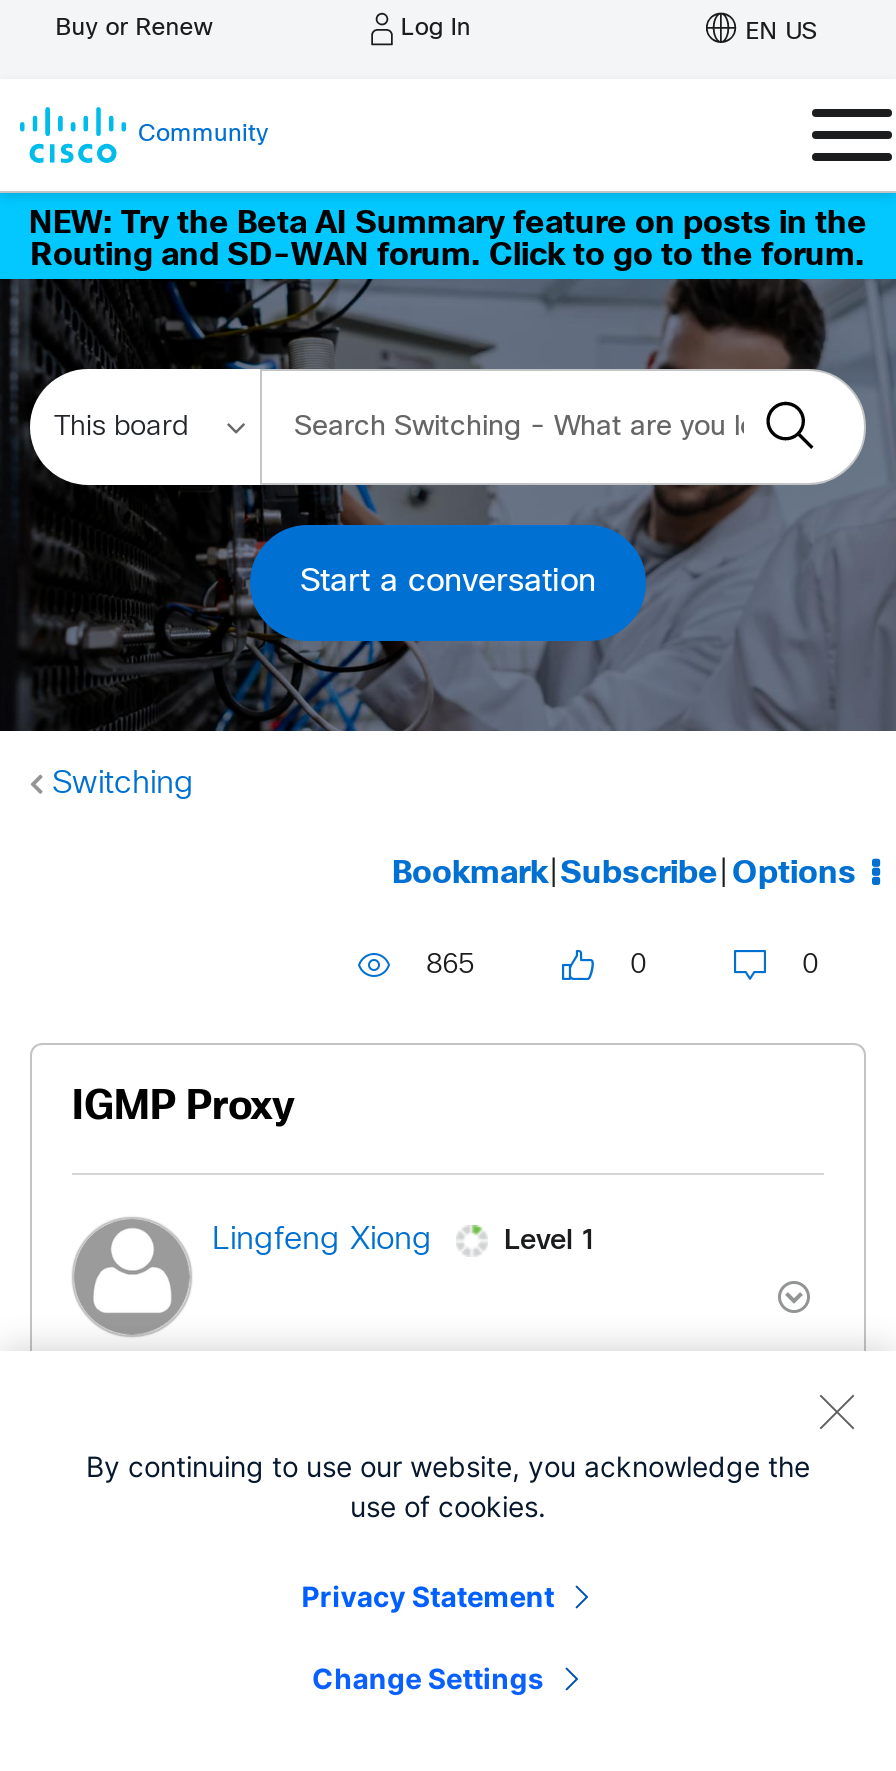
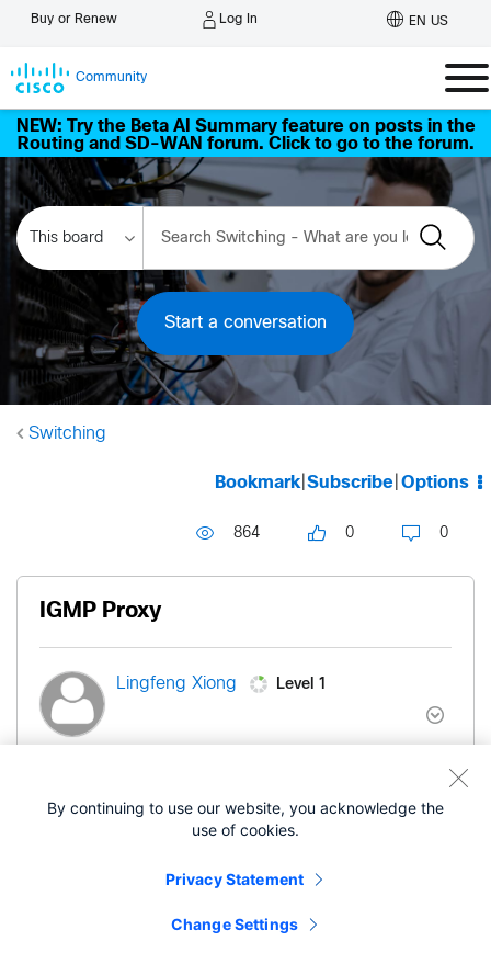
- 865
+ 864
